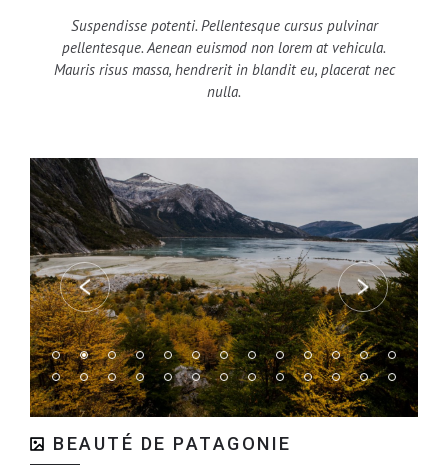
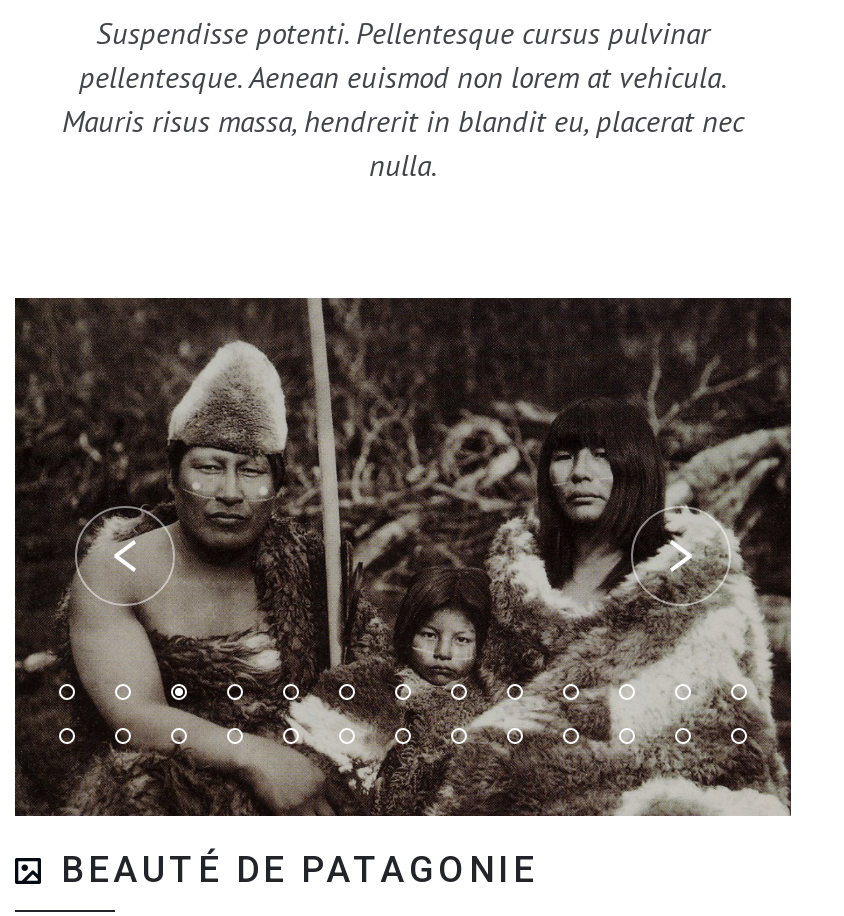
- [image]
+ [image]
